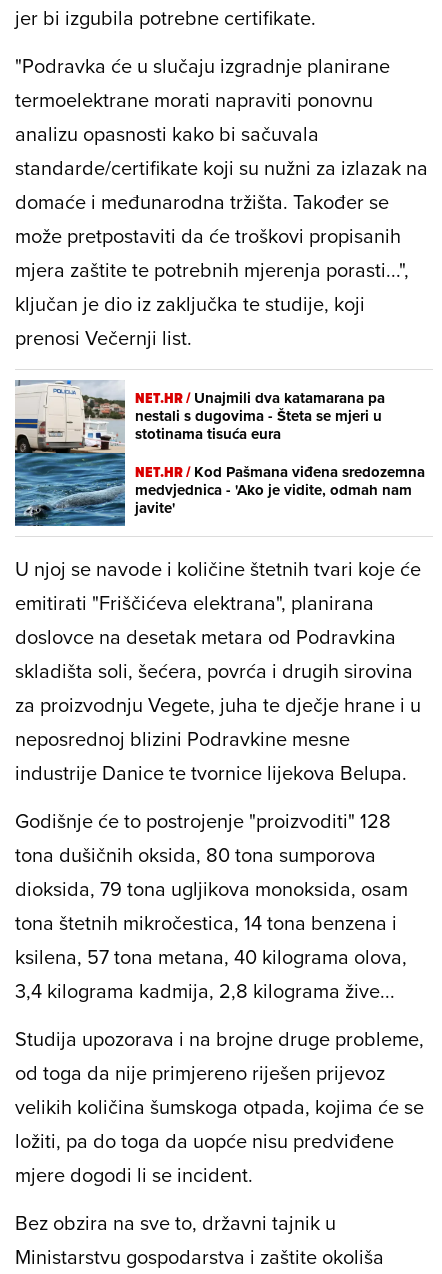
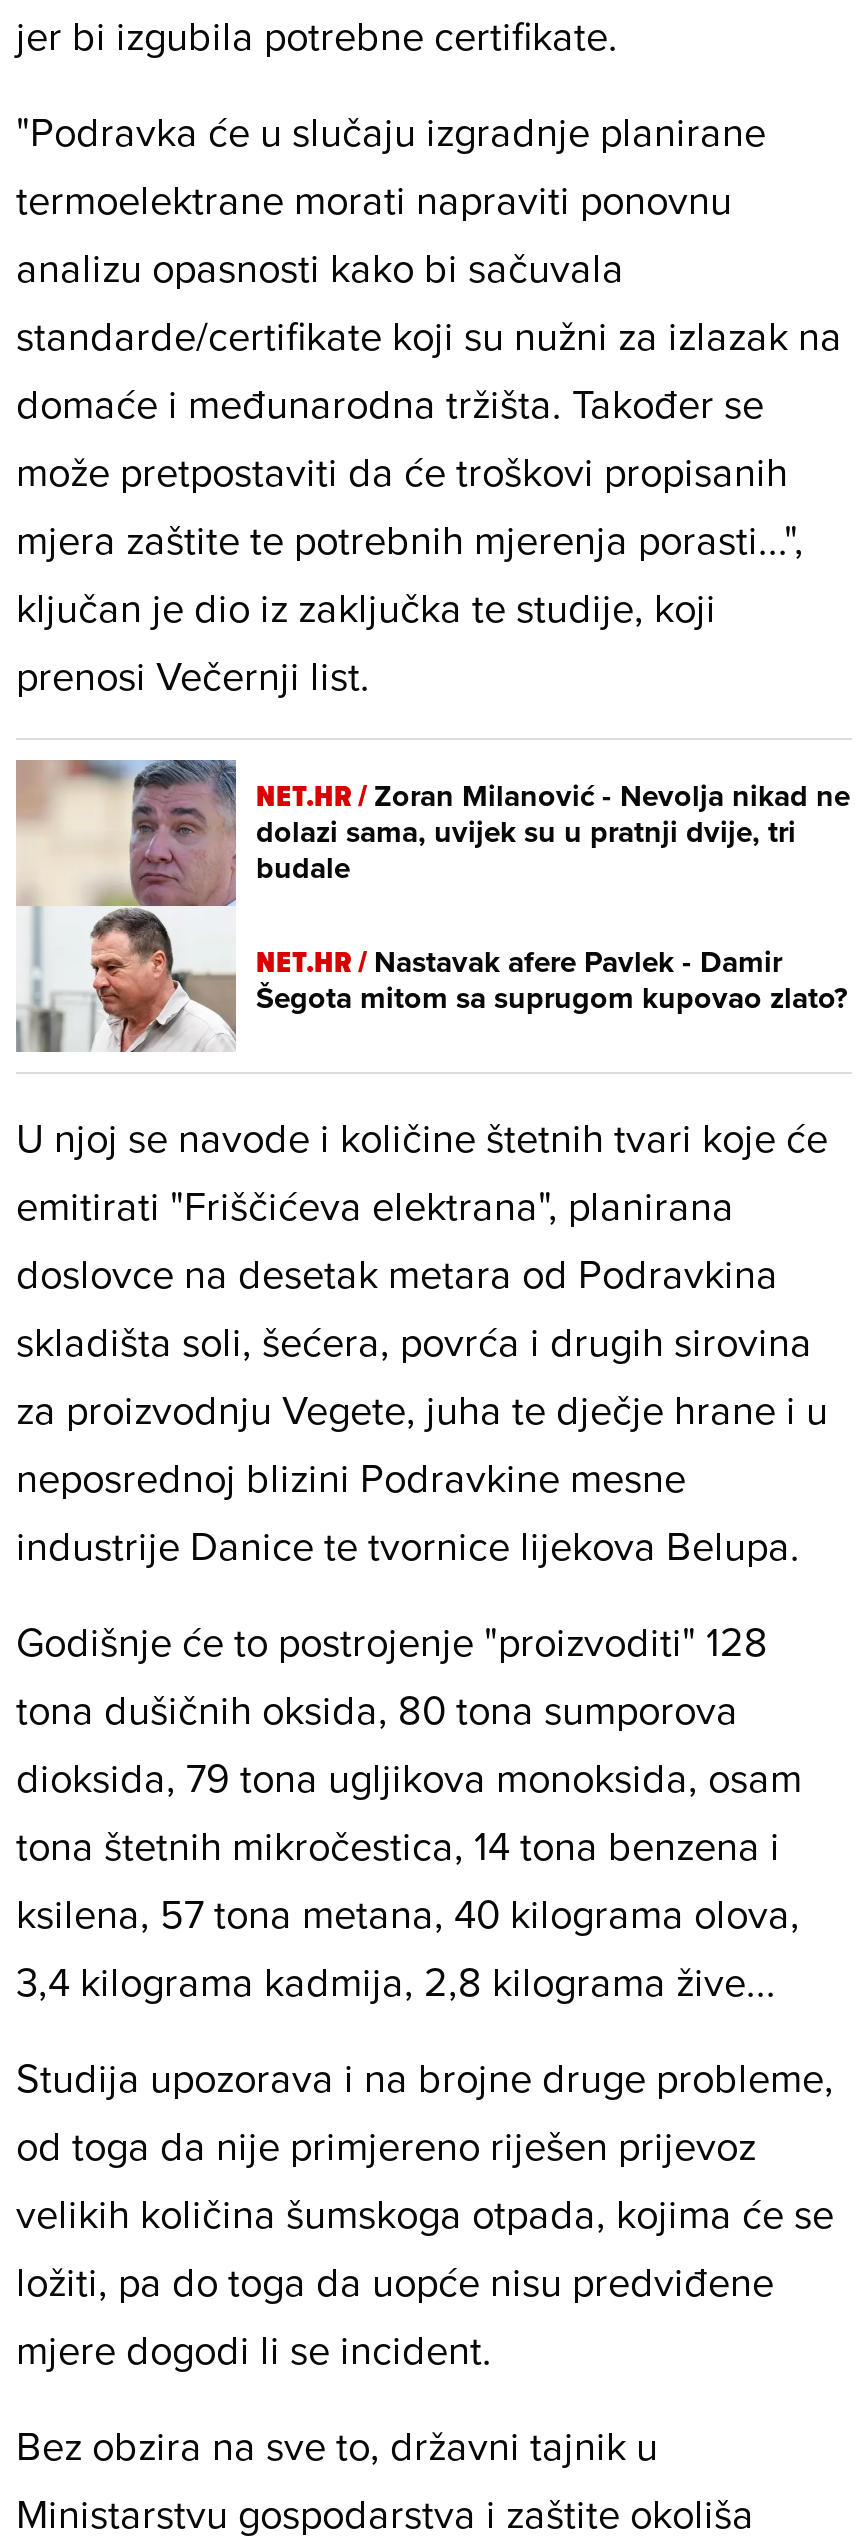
- [image]
- NET.HR / Unajmili dva katamarana pa
- nestali s dugovima - Šteta se mjeri u
- stotinama tisuća eura
+ [image]
+ NET.HR / Zoran Milanović - Nevolja nikad ne
+ dolazi sama, uvijek su u pratnji dvije, tri
+ budale

- NET.HR / Kod Pašmana viđena sredozemna
- medvjednica - 'Ako je vidite, odmah nam
- javite'
+ NET.HR / Nastavak afere Pavlek - Damir
+ Šegota mitom sa suprugom kupovao zlato?
